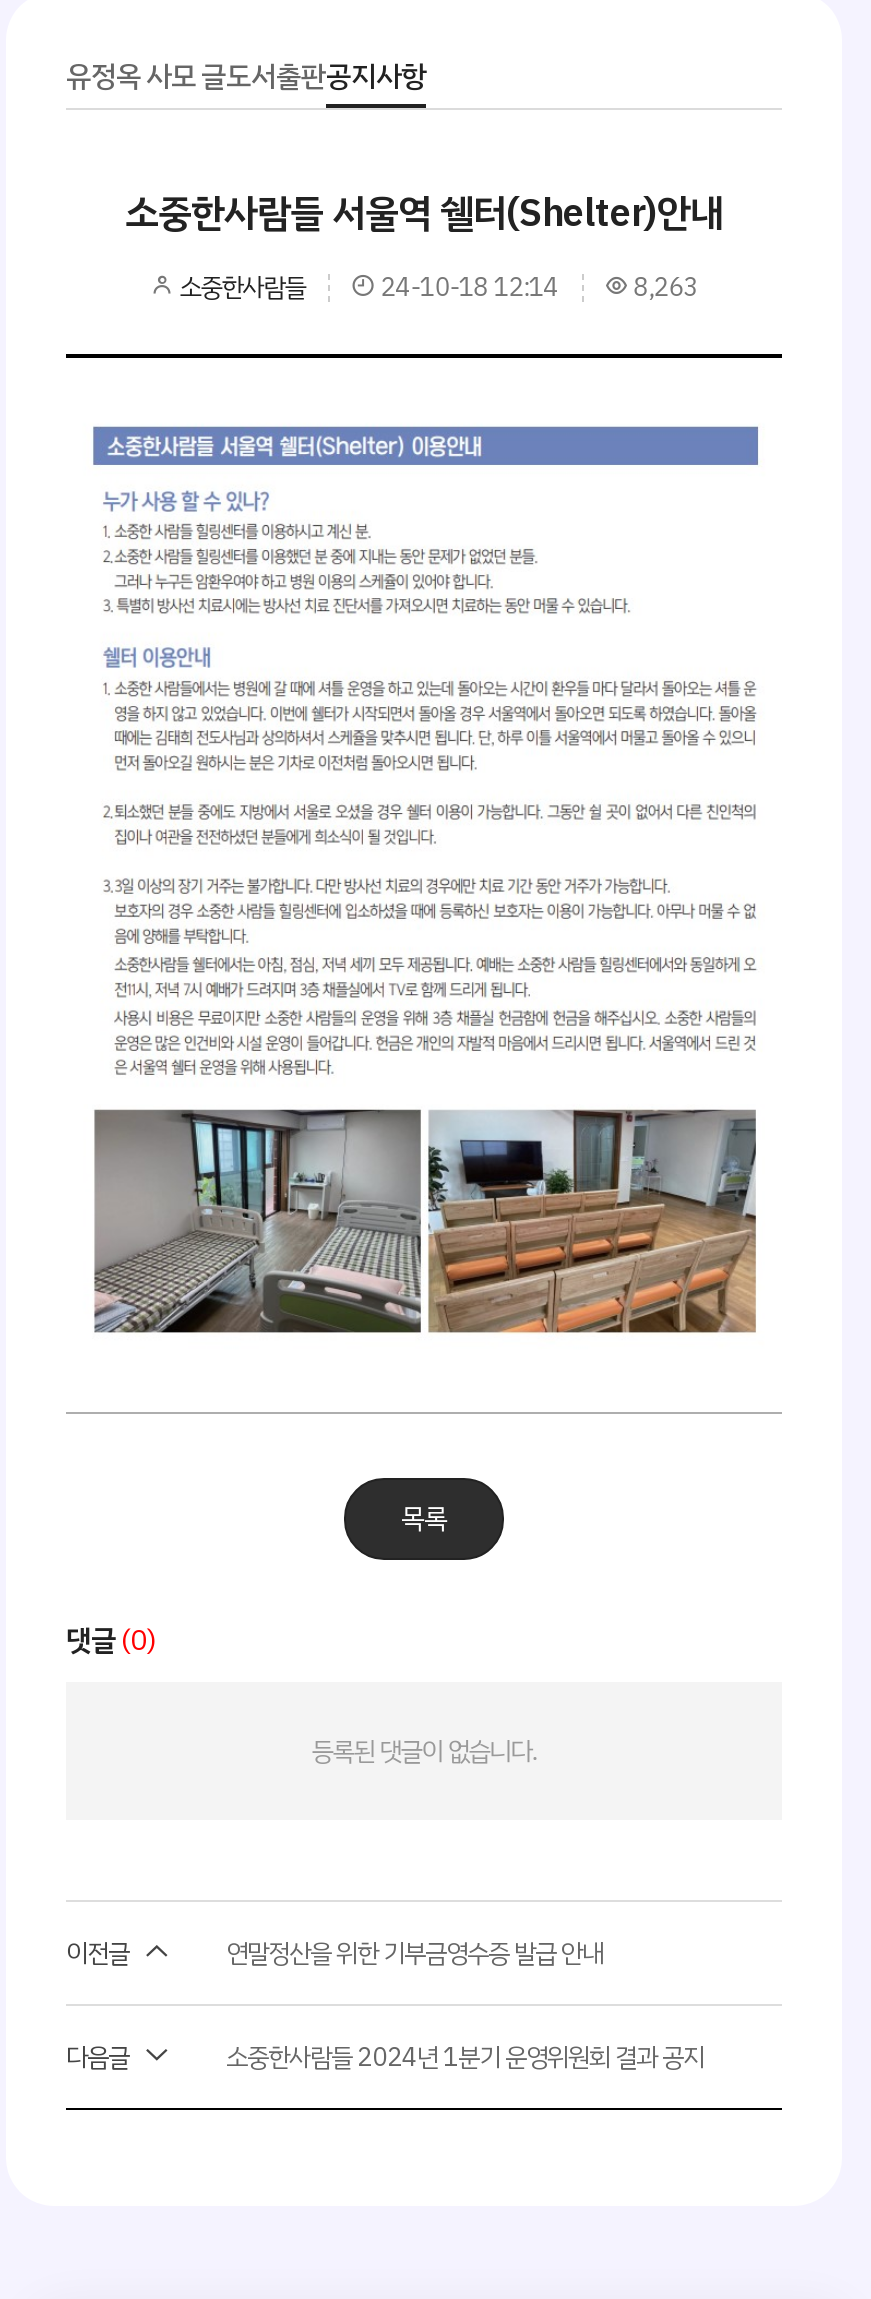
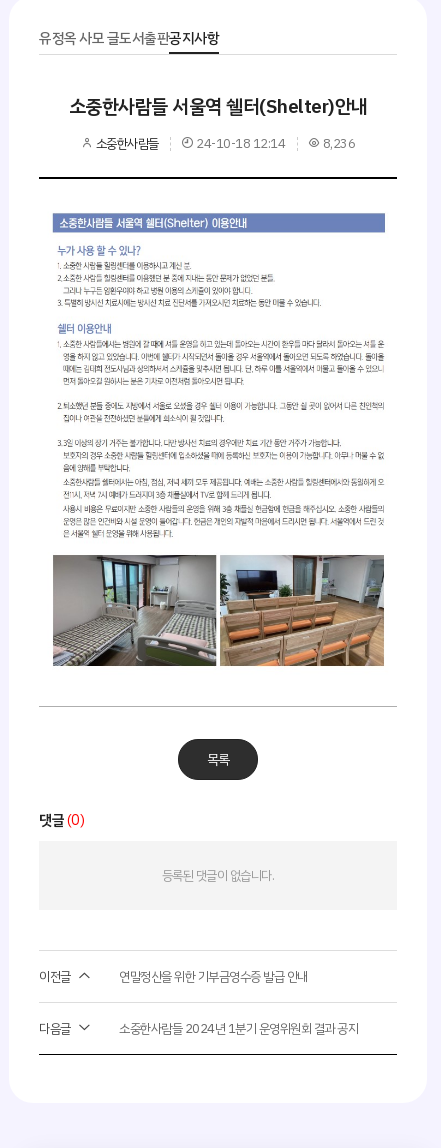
- 소중한사람들 24-10-18 12:14 8,263
+ 소중한사람들 24-10-18 12:14 8,236
